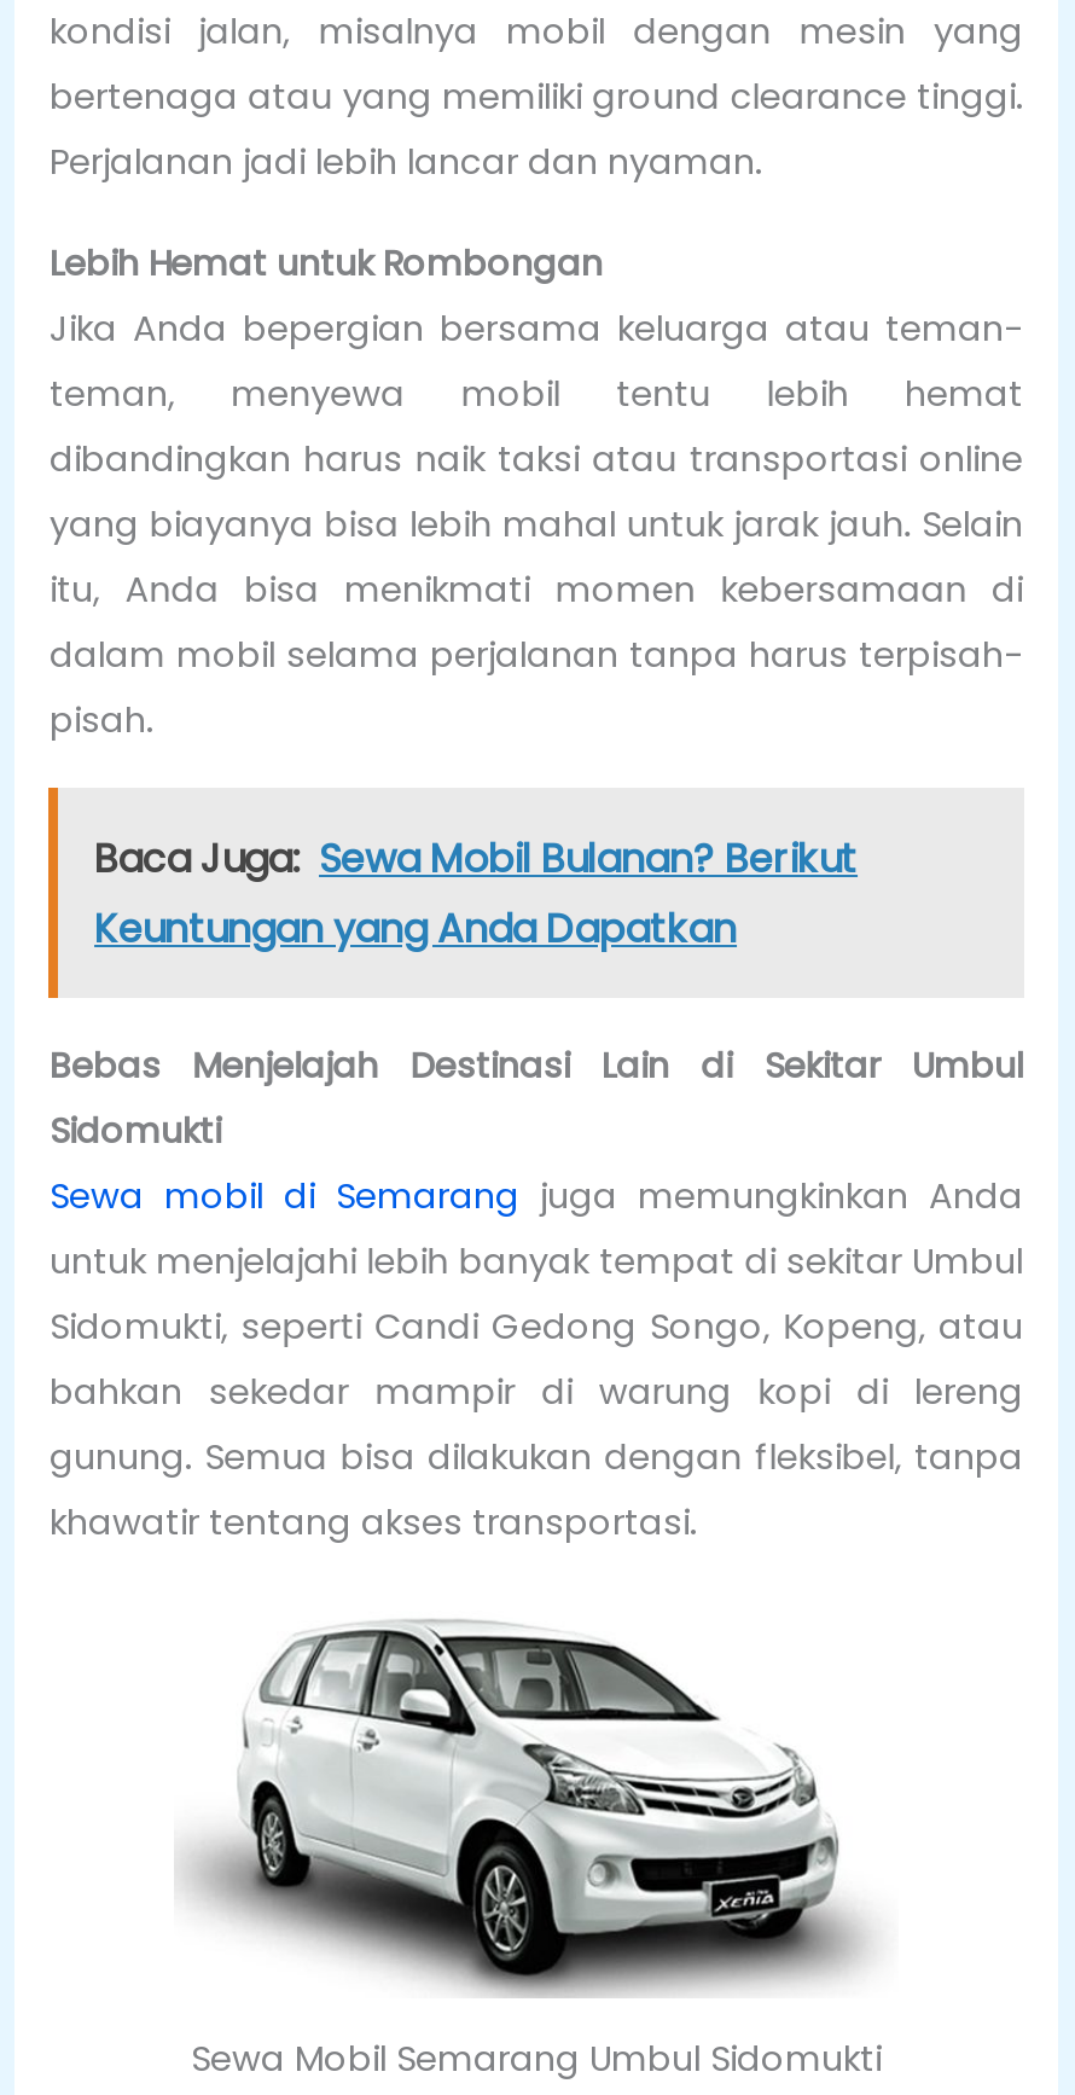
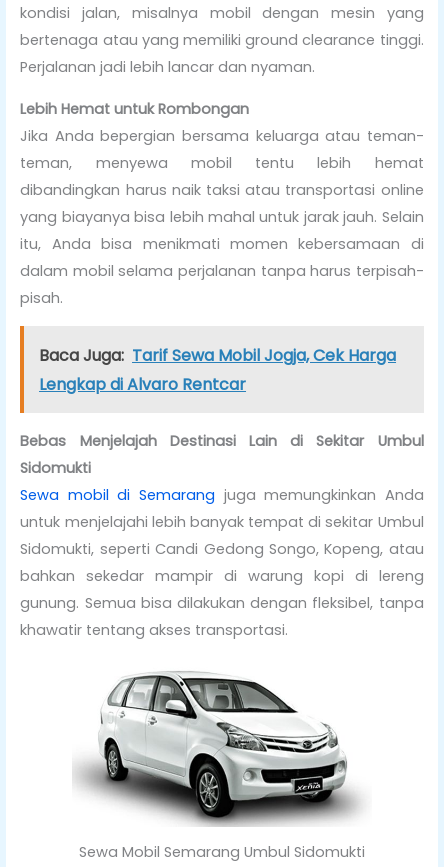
- Baca Juga: Sewa Mobil Bulanan? Berikut
- Keuntungan yang Anda Dapatkan
+ Baca Juga: Tarif Sewa Mobil Jogja, Cek Harga
+ Lengkap di Alvaro Rentcar
